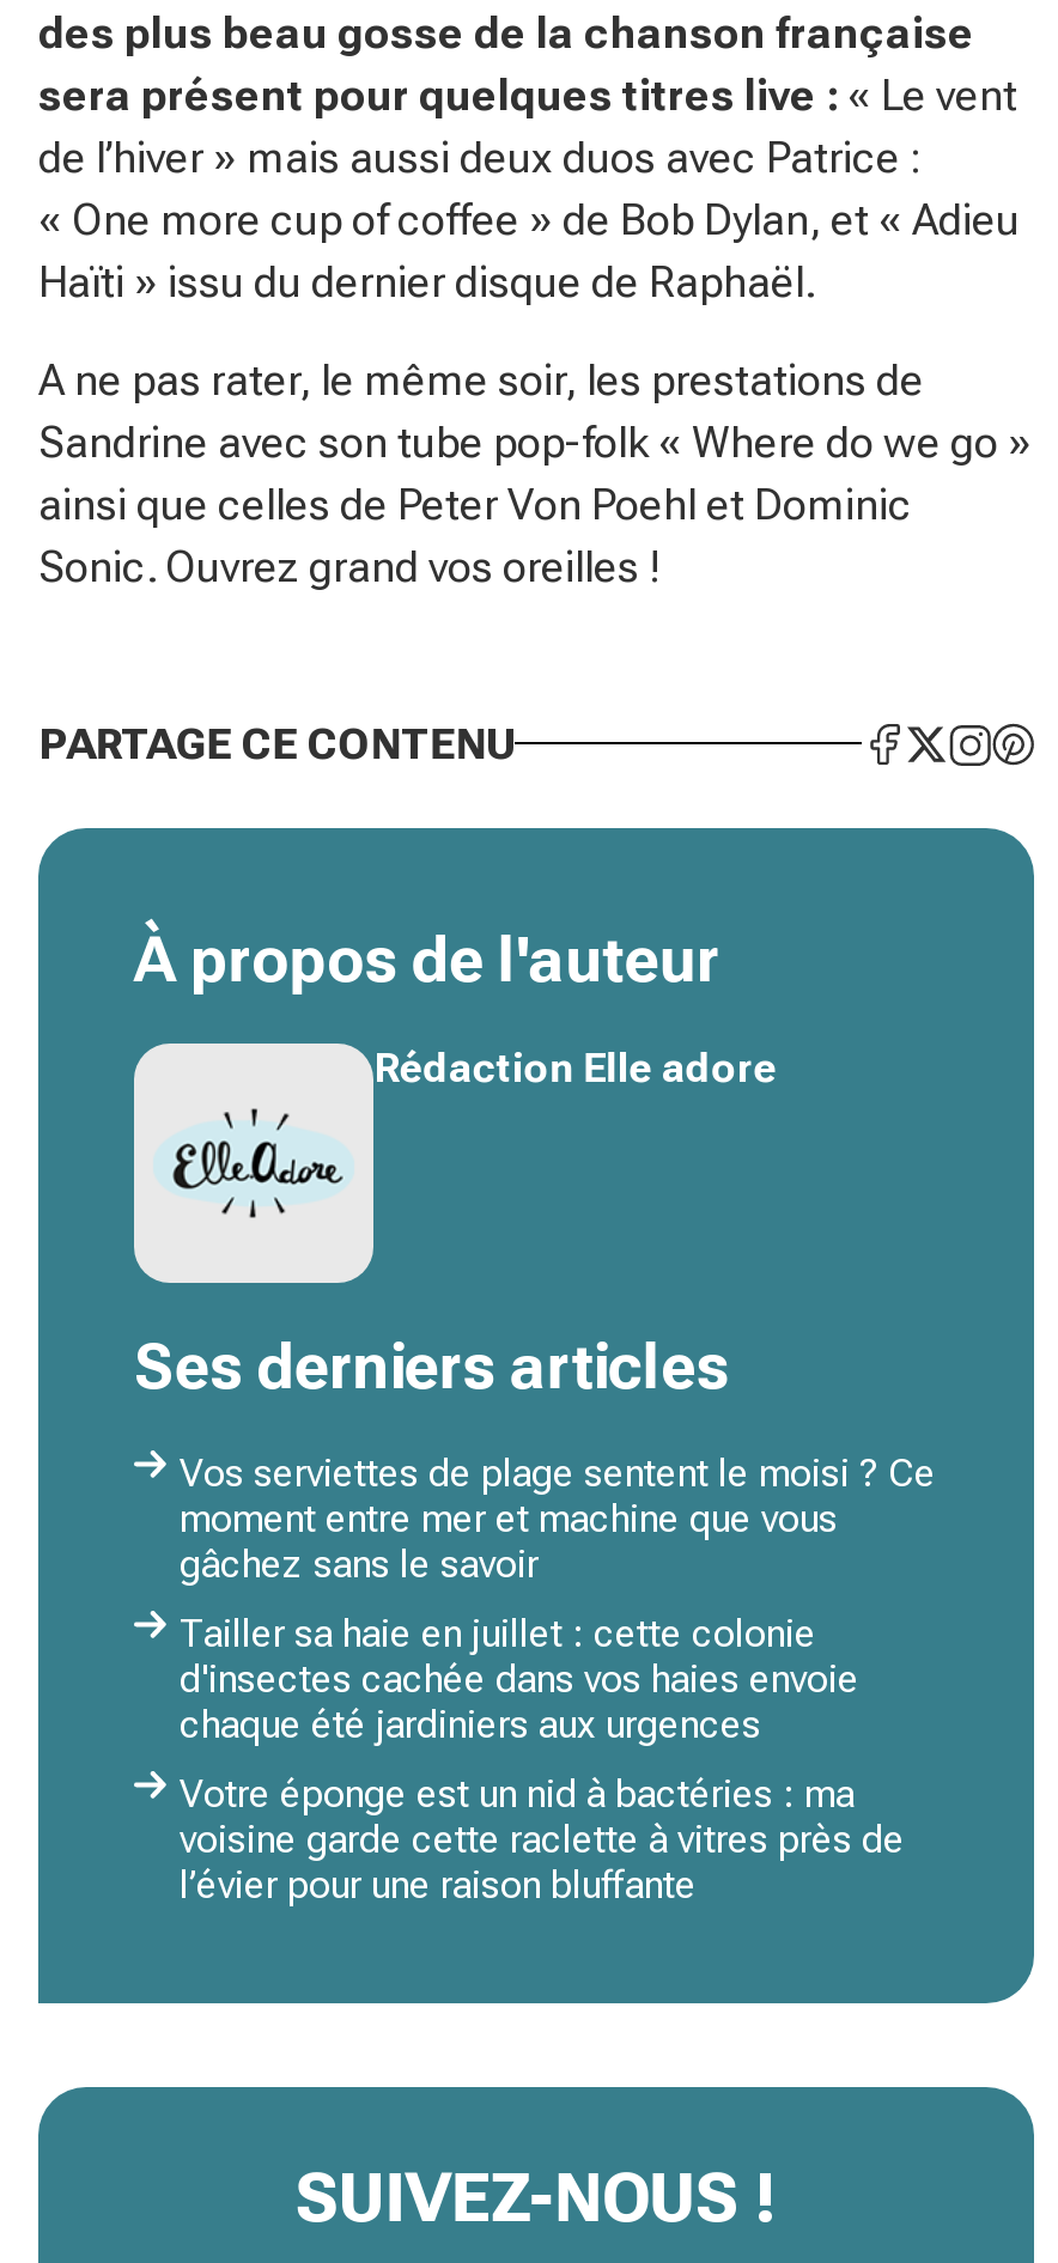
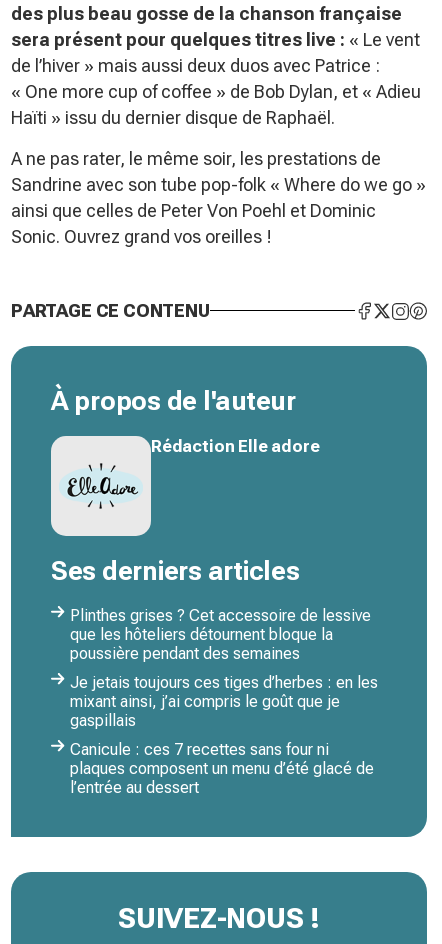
- Vos serviettes de plage sentent le moisi ? Ce
- moment entre mer et machine que vous
- gâchez sans le savoir
+ Plinthes grises ? Cet accessoire de lessive
+ que les hôteliers détournent bloque la
+ poussière pendant des semaines

- Tailler sa haie en juillet : cette colonie
- d'insectes cachée dans vos haies envoie
- chaque été jardiniers aux urgences
+ Je jetais toujours ces tiges d’herbes : en les
+ mixant ainsi, j’ai compris le goût que je
+ gaspillais

- Votre éponge est un nid à bactéries : ma
- voisine garde cette raclette à vitres près de
- l’évier pour une raison bluffante
+ Canicule : ces 7 recettes sans four ni
+ plaques composent un menu d’été glacé de
+ l’entrée au dessert
